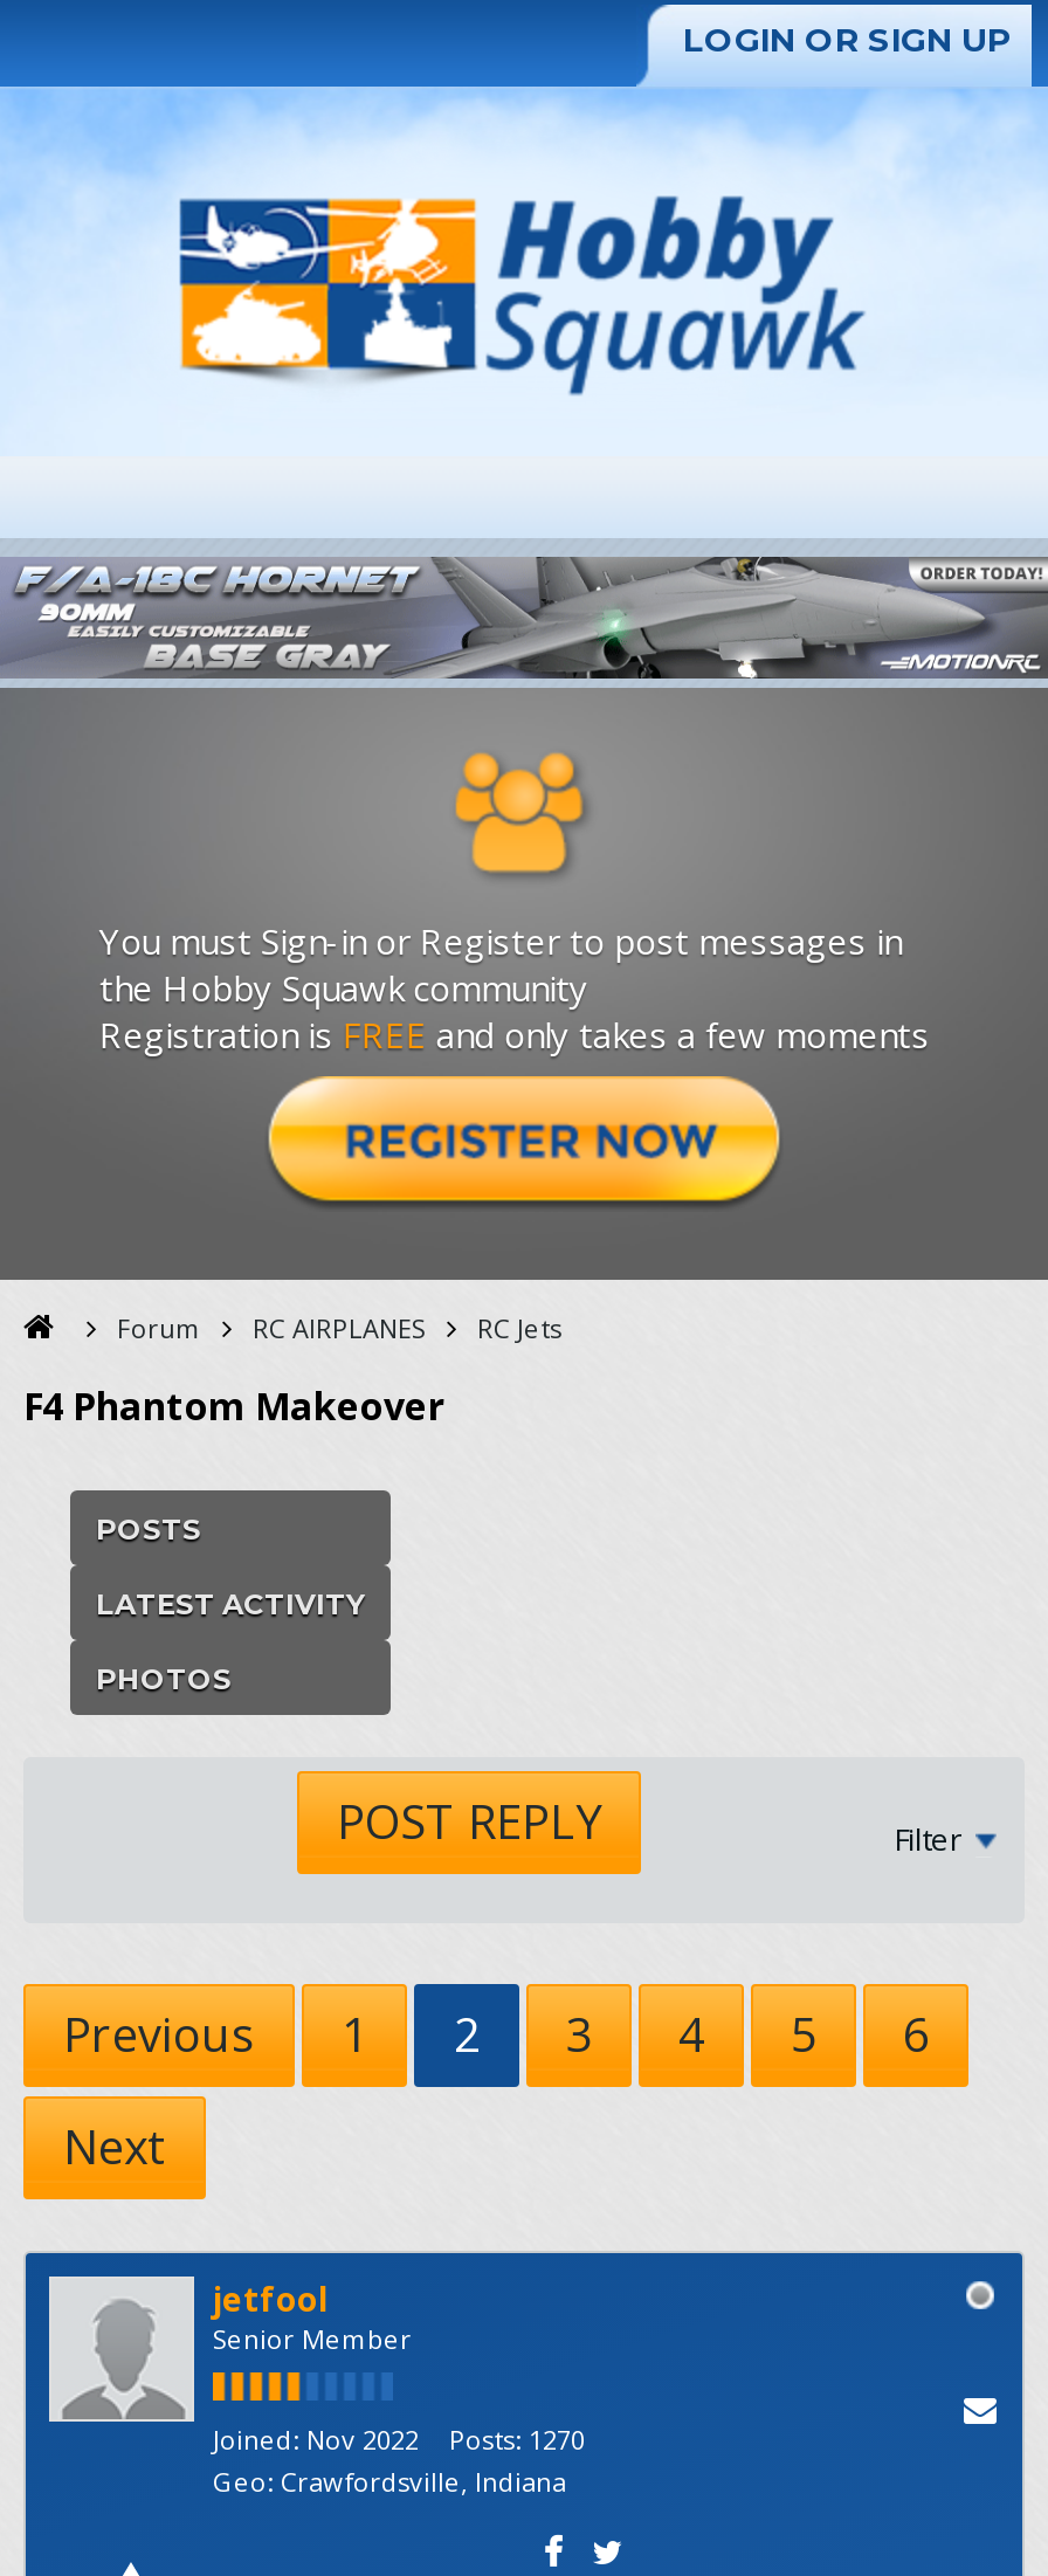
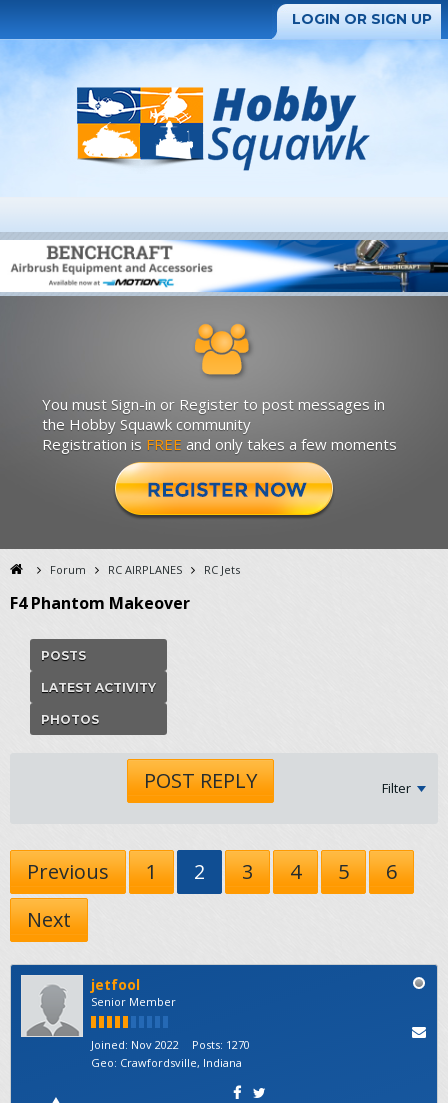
- [image]
+ [image]
